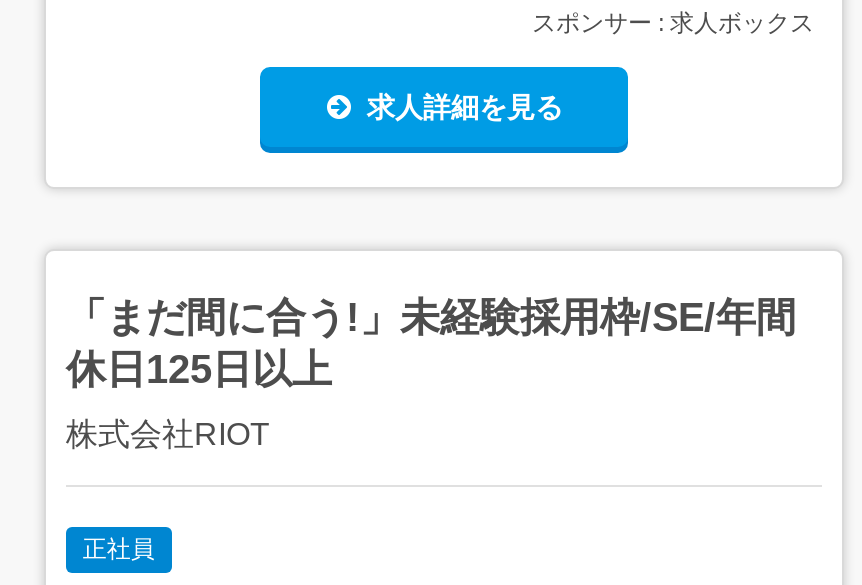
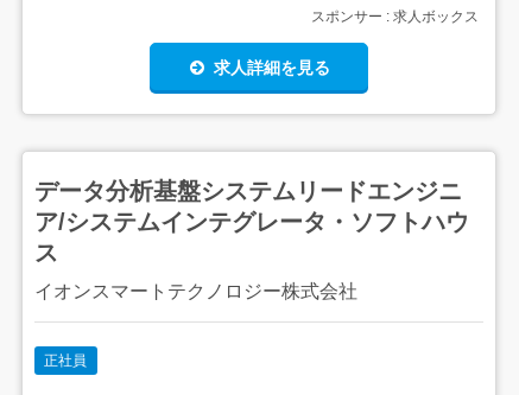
- 「まだ間に合う!」未経験採用枠/SE/年間
- 休日125日以上
+ データ分析基盤システムリードエンジニ
+ ア/システムインテグレータ・ソフトハウ
+ ス

- 株式会社RIOT
+ イオンスマートテクノロジー株式会社
